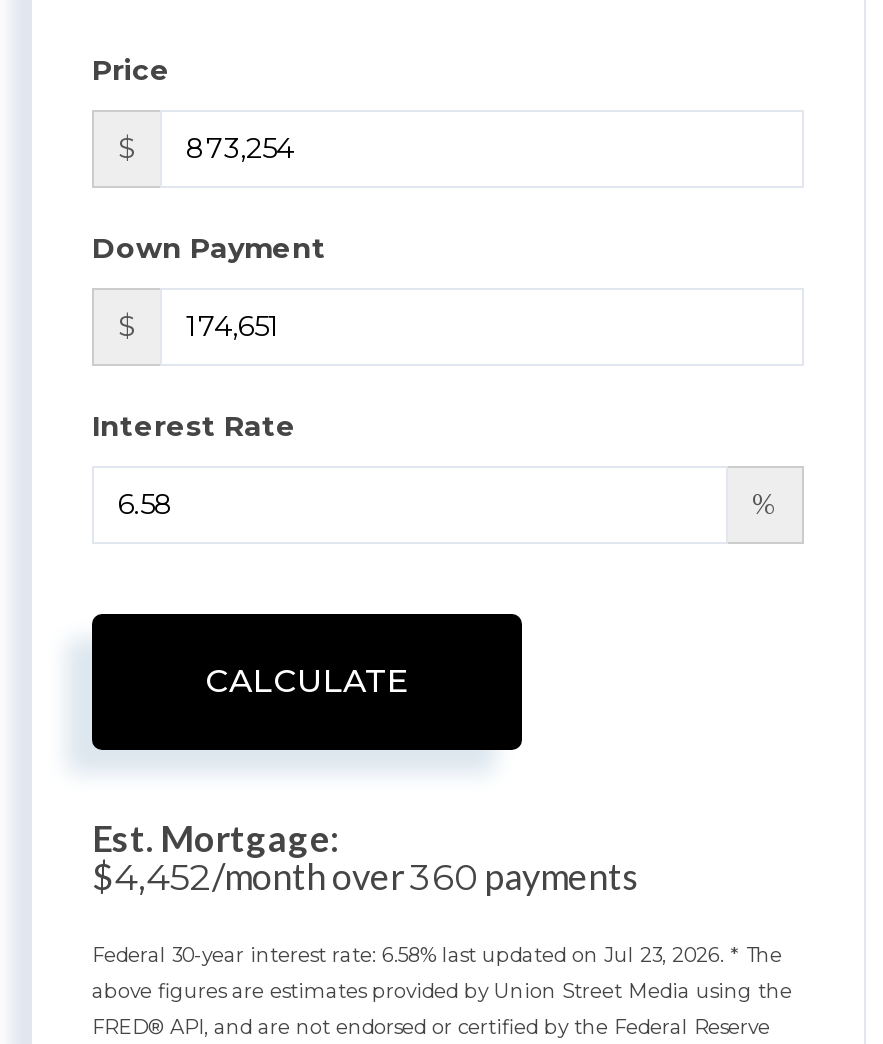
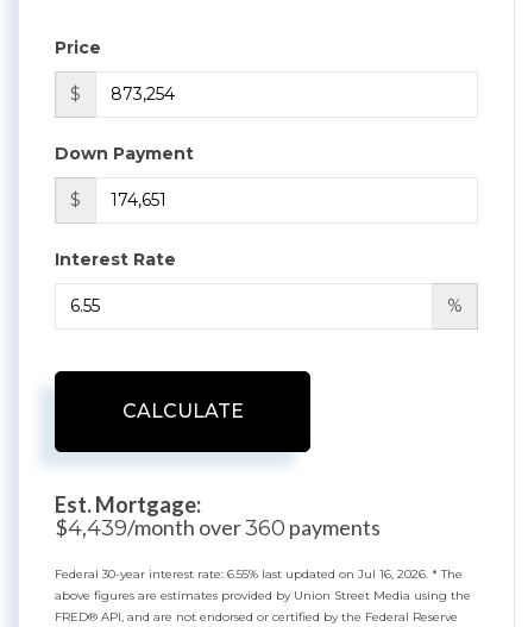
- $4,452/month over360 payments
+ $4,439/month over360 payments

- Federal 30-year interest rate: 6.58% last updated on Jul 23, 2026. * The
+ Federal 30-year interest rate: 6.55% last updated on Jul 16, 2026. * The
